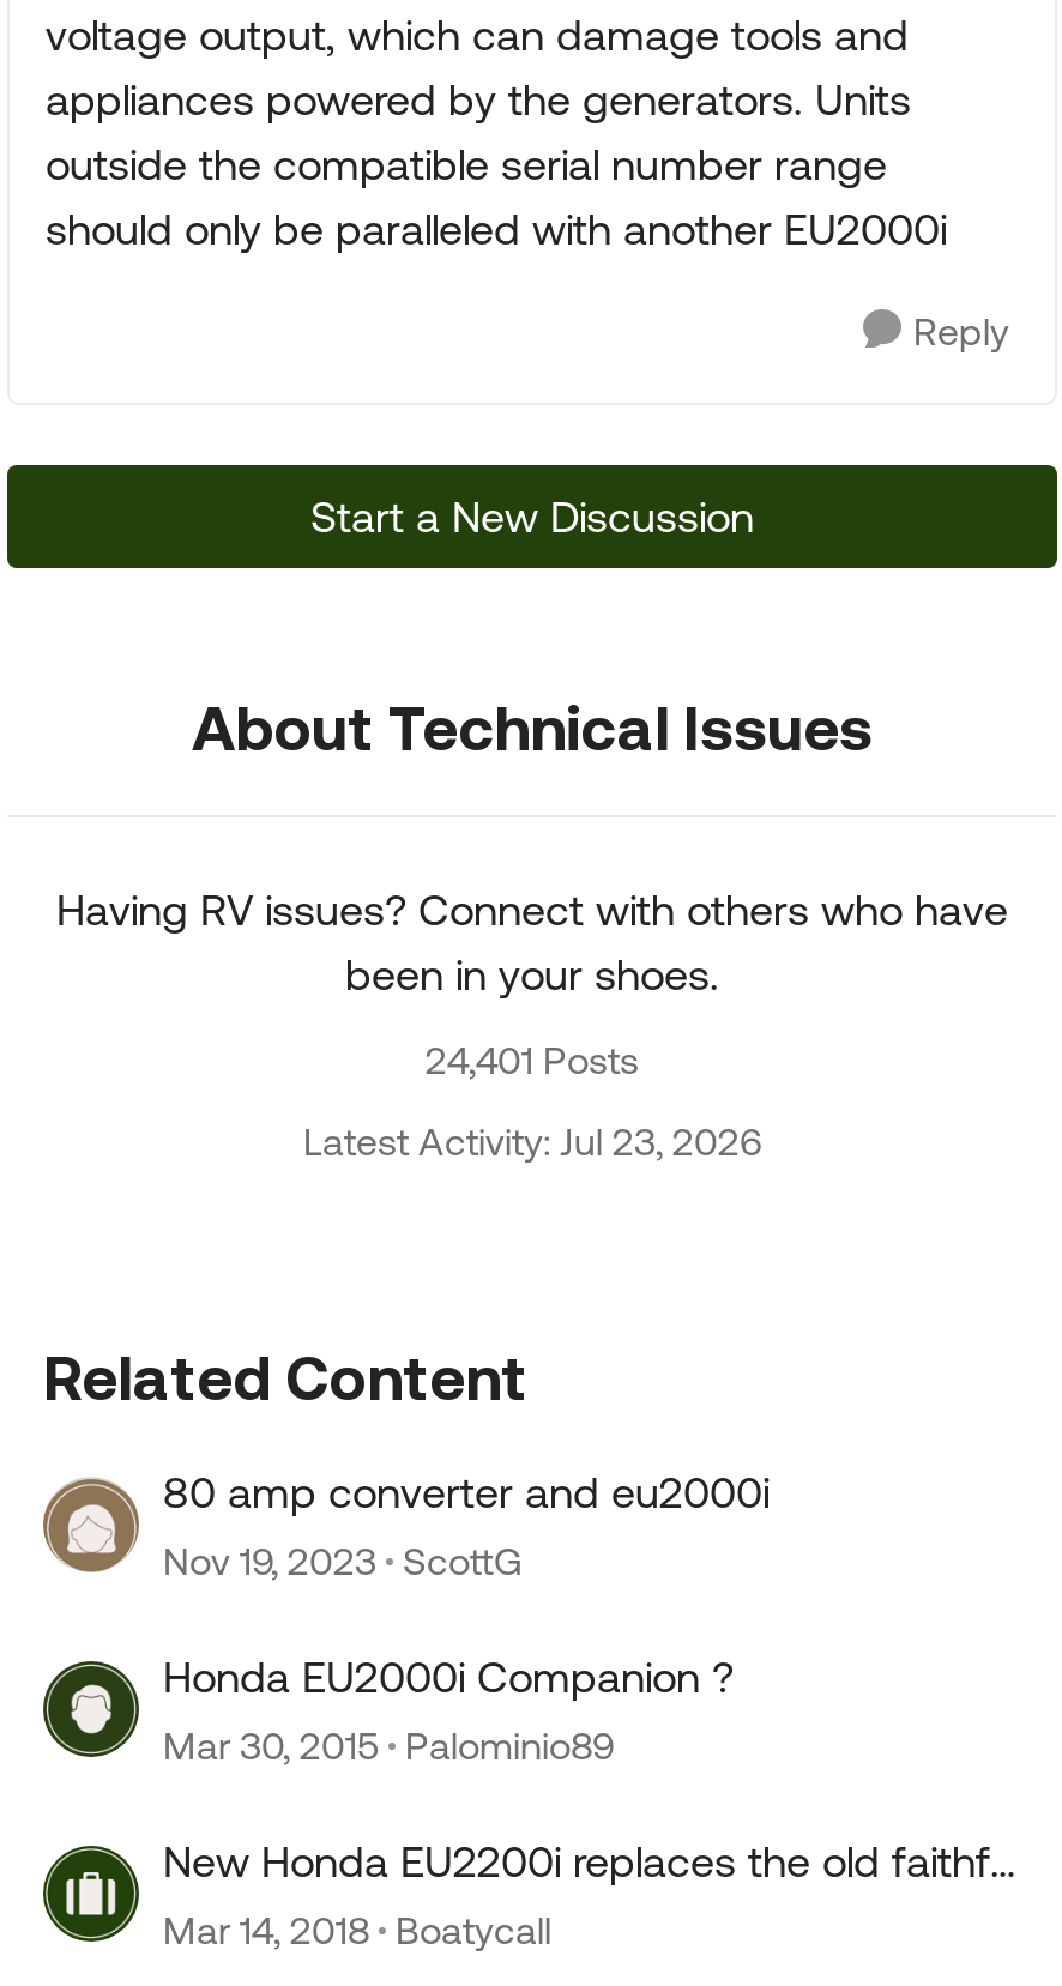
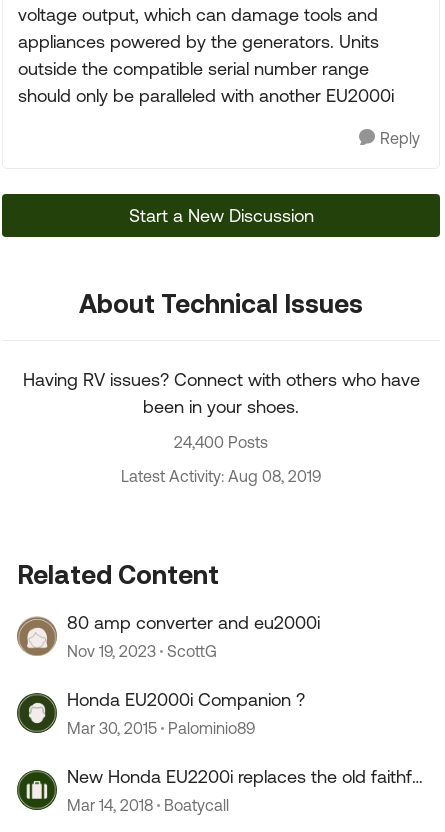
- 24,401 Posts
+ 24,400 Posts

- Latest Activity: Jul 23, 2026
+ Latest Activity: Aug 08, 2019
